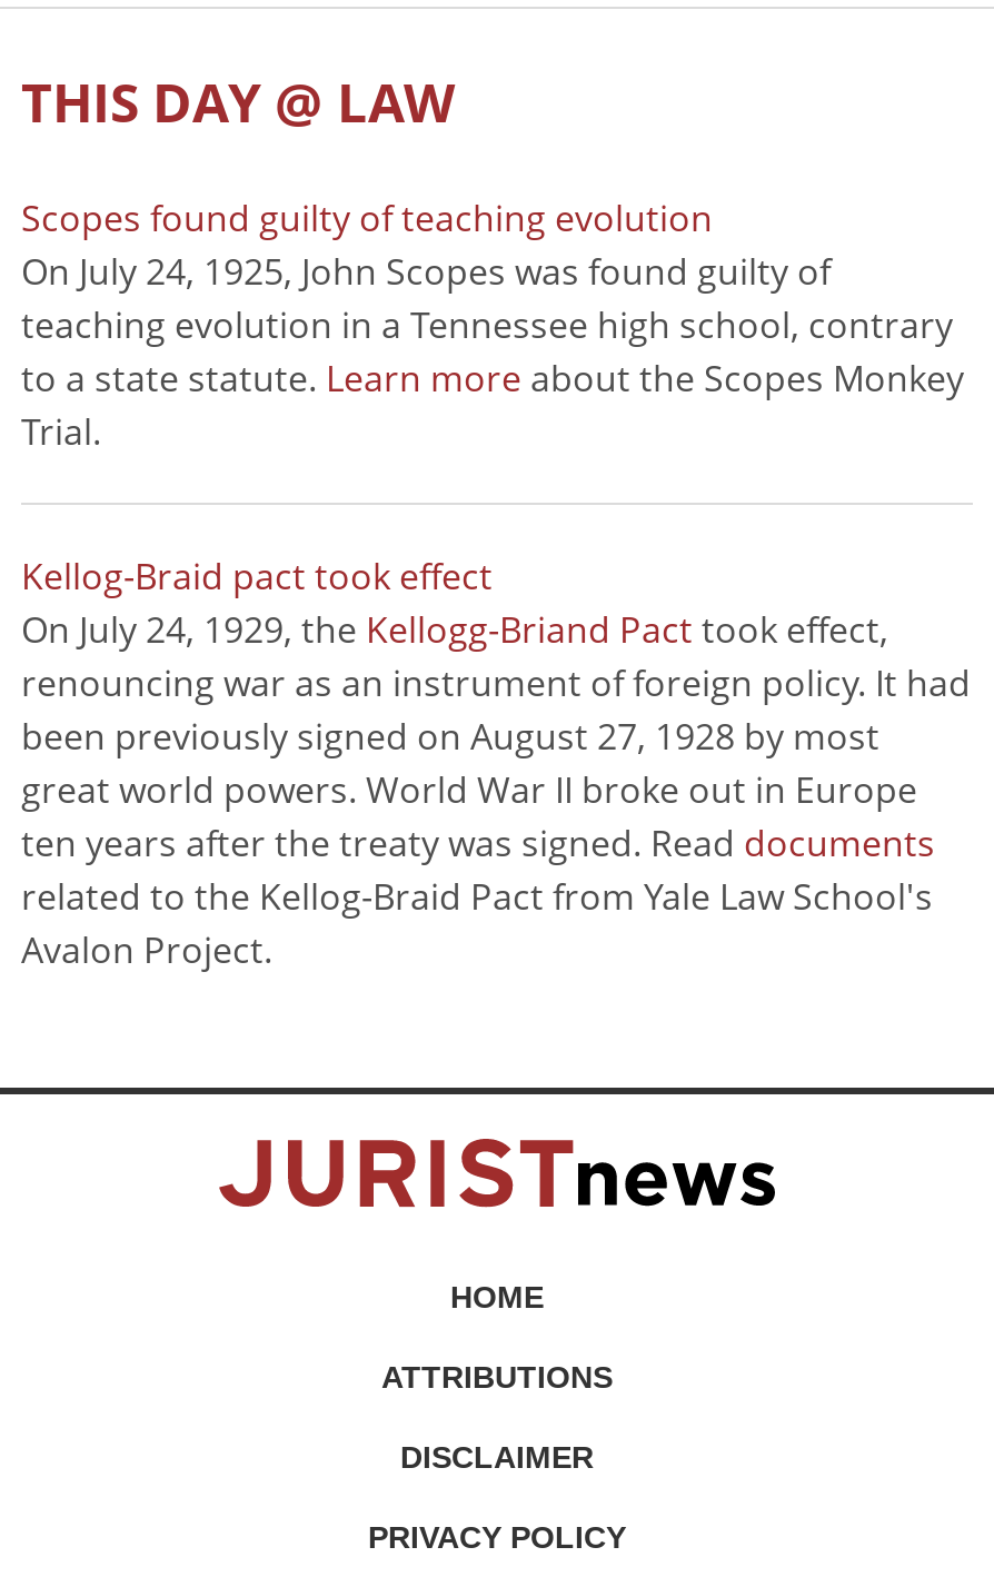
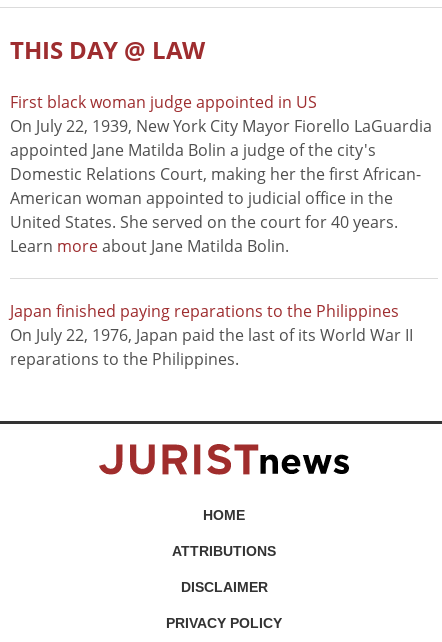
- Scopes found guilty of teaching evolution
- On July 24, 1925, John Scopes was found guilty of
- teaching evolution in a Tennessee high school, contrary
- to a state statute. Learn more about the Scopes Monkey
- Trial.
+ First black woman judge appointed in US
+ On July 22, 1939, New York City Mayor Fiorello LaGuardia
+ appointed Jane Matilda Bolin a judge of the city's
+ Domestic Relations Court, making her the first African-
+ American woman appointed to judicial office in the
+ United States. She served on the court for 40 years.
+ Learn more about Jane Matilda Bolin.

- Kellog-Braid pact took effect
- On July 24, 1929, the Kellogg-Briand Pact took effect,
- renouncing war as an instrument of foreign policy. It had
- been previously signed on August 27, 1928 by most
- great world powers. World War II broke out in Europe
- ten years after the treaty was signed. Read documents
- related to the Kellog-Braid Pact from Yale Law School's
- Avalon Project.
+ Japan finished paying reparations to the Philippines
+ On July 22, 1976, Japan paid the last of its World War II
+ reparations to the Philippines.
